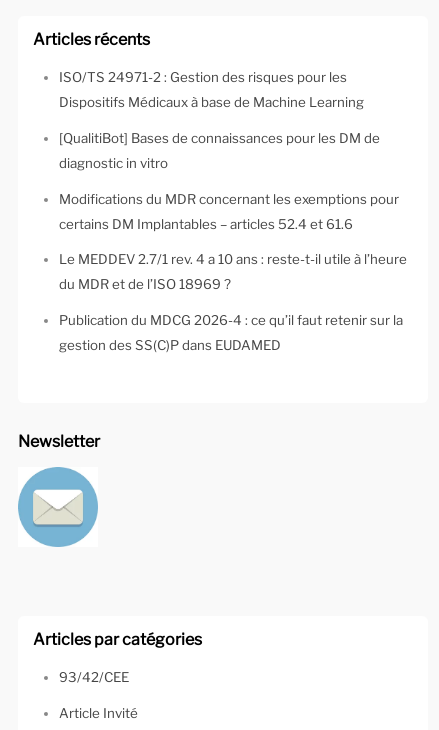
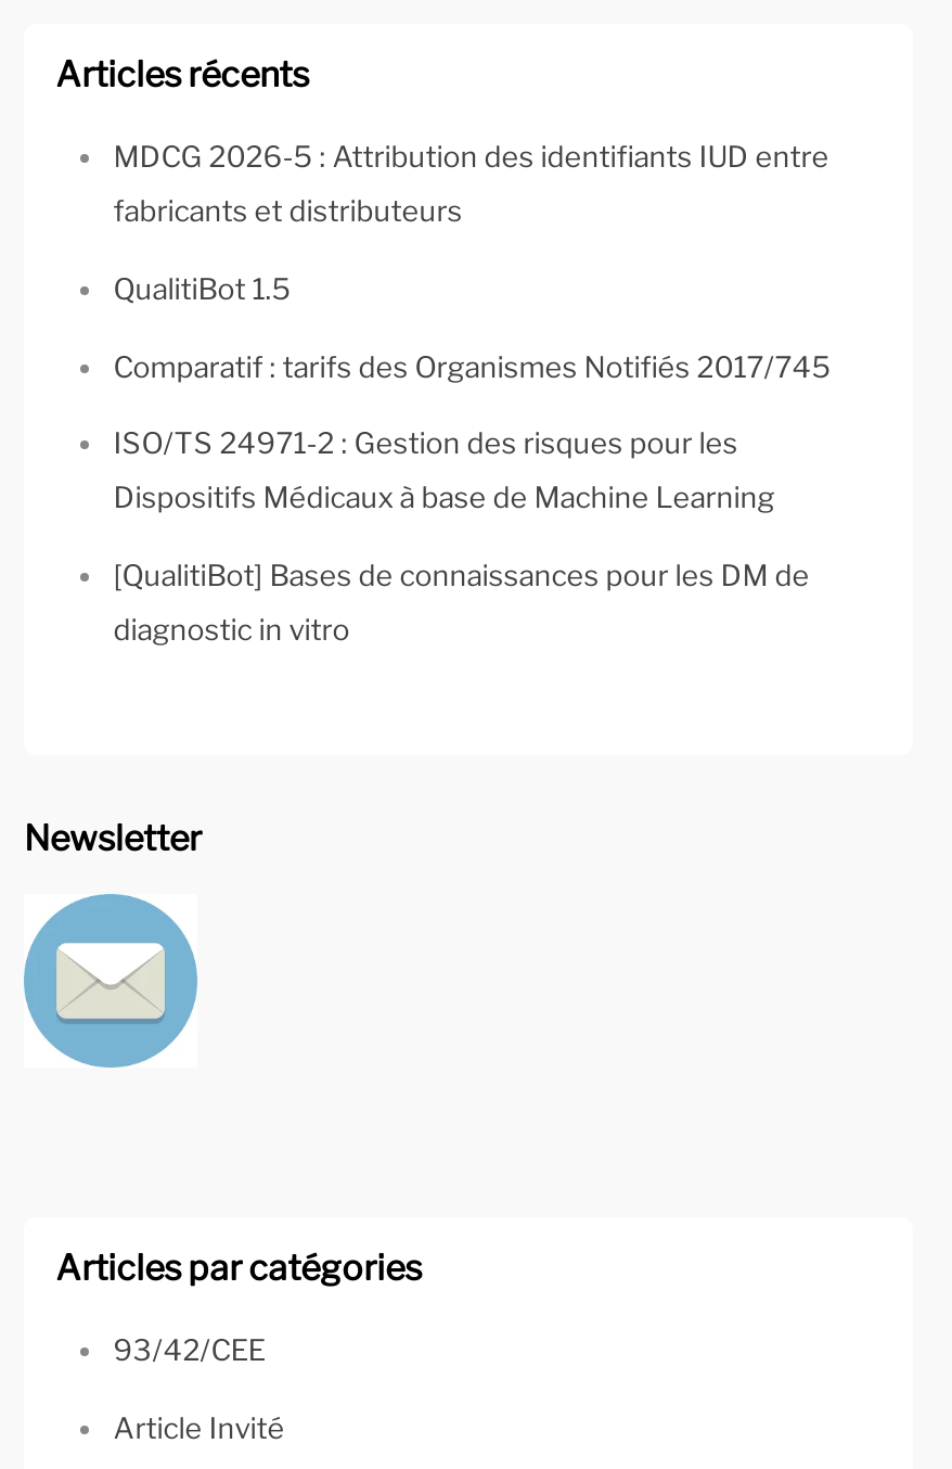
+ MDCG 2026-5 : Attribution des identifiants IUD entre
+ fabricants et distributeurs
+ QualitiBot 1.5
+ Comparatif : tarifs des Organismes Notifiés 2017/745

moved down: ISO/TS 24971-2 : Gestion des risques pour les | Dispositifs Médicaux à base de Machine Learning | [QualitiBot] Bases de connaissances pour les DM de | diagnostic in vitro

- Modifications du MDR concernant les exemptions pour
- certains DM Implantables – articles 52.4 et 61.6
- Le MEDDEV 2.7/1 rev. 4 a 10 ans : reste-t-il utile à l’heure
- du MDR et de l’ISO 18969 ?
- Publication du MDCG 2026-4 : ce qu’il faut retenir sur la
- gestion des SS(C)P dans EUDAMED
